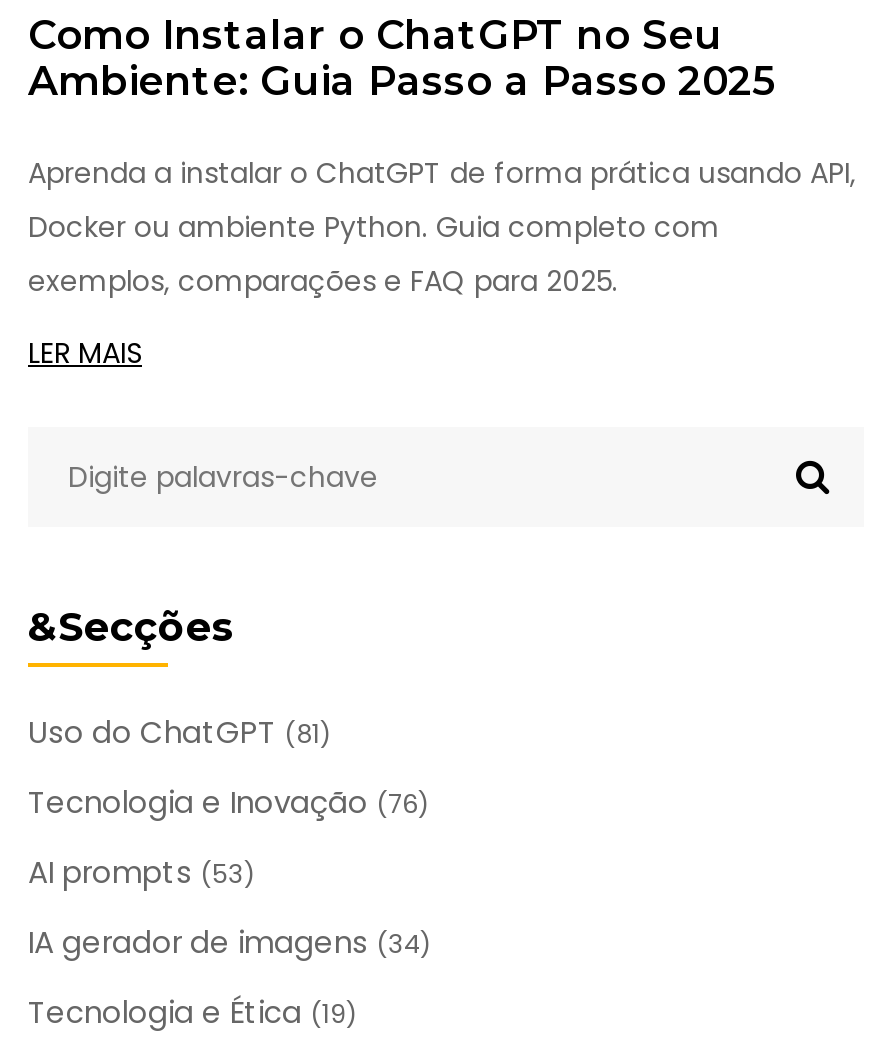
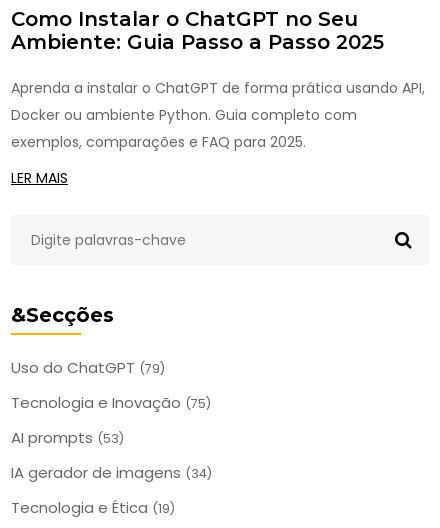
- Uso do ChatGPT (81)
+ Uso do ChatGPT (79)

- Tecnologia e Inovação (76)
+ Tecnologia e Inovação (75)
